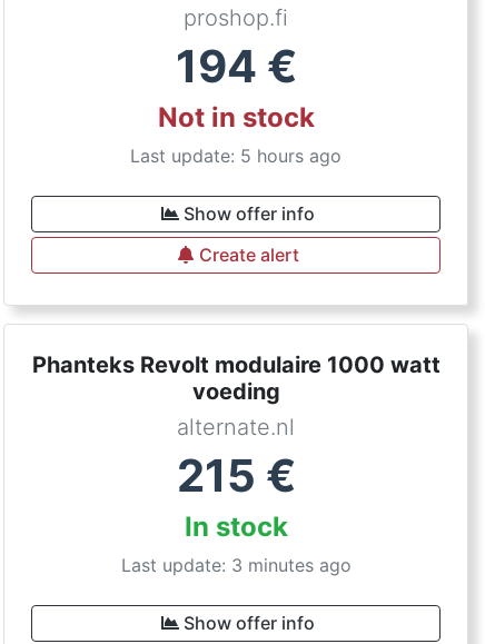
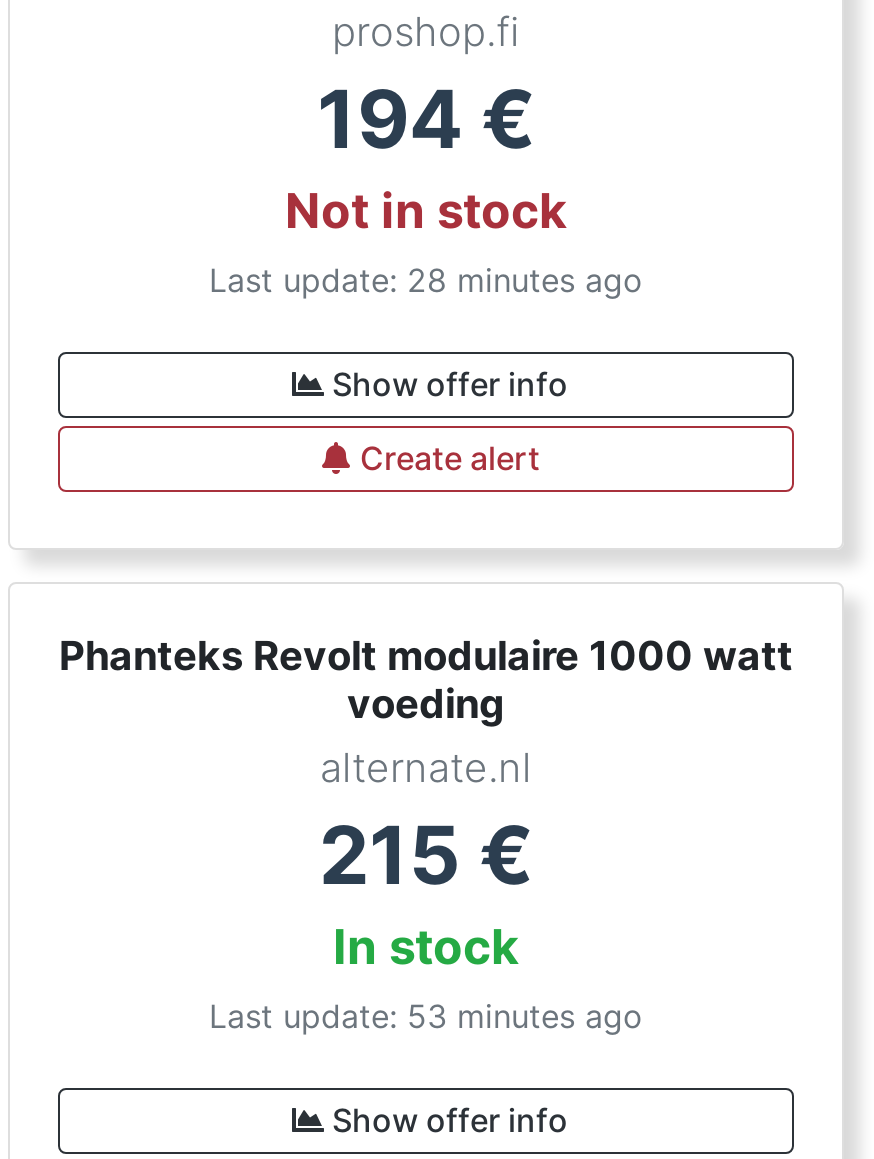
- Last update: 5 hours ago
+ Last update: 28 minutes ago

- Last update: 3 minutes ago
+ Last update: 53 minutes ago
